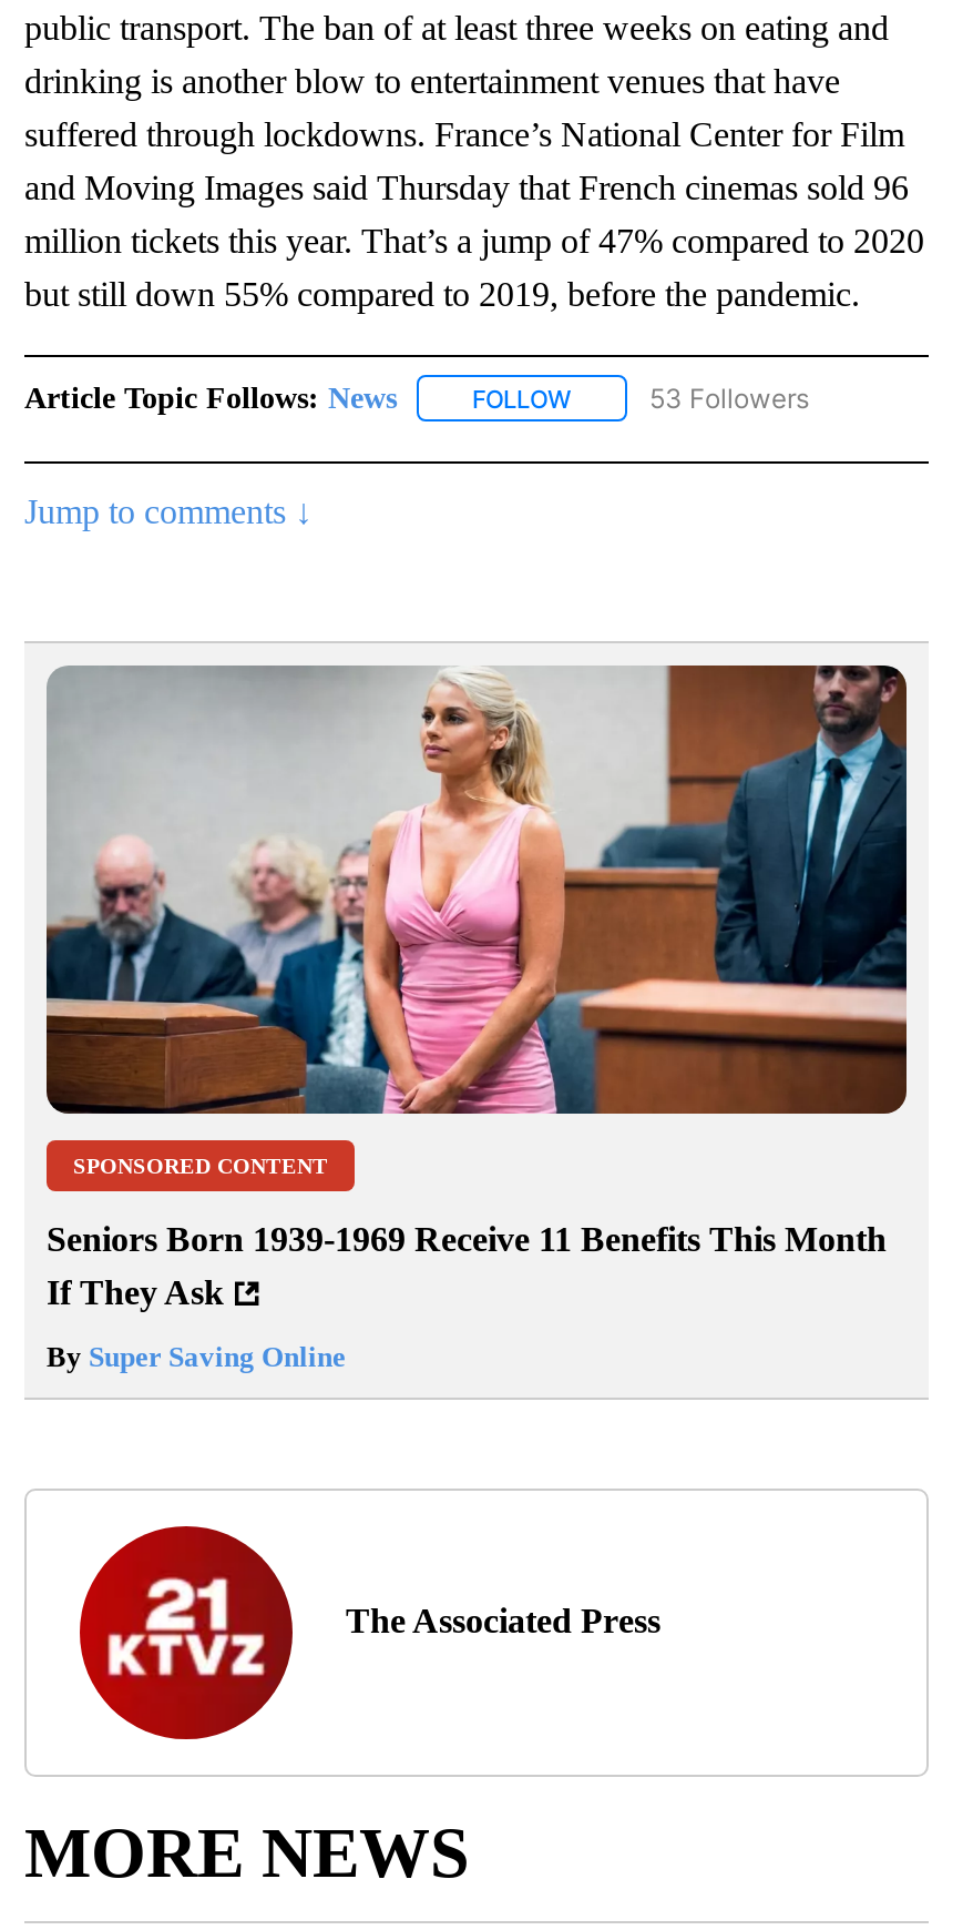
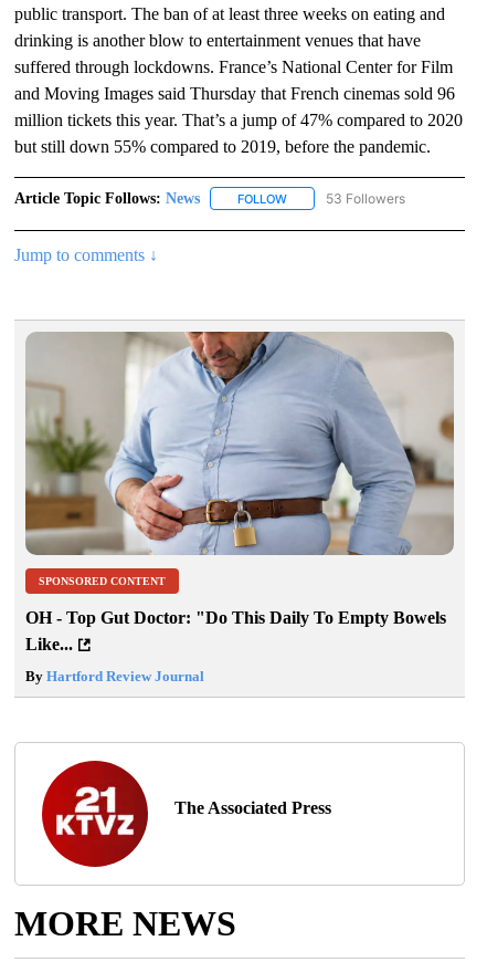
- [image]
+ [image]

- Seniors Born 1939-1969 Receive 11 Benefits This Month
- If They Ask
+ OH - Top Gut Doctor: "Do This Daily To Empty Bowels
+ Like...

- By Super Saving Online
+ By Hartford Review Journal
